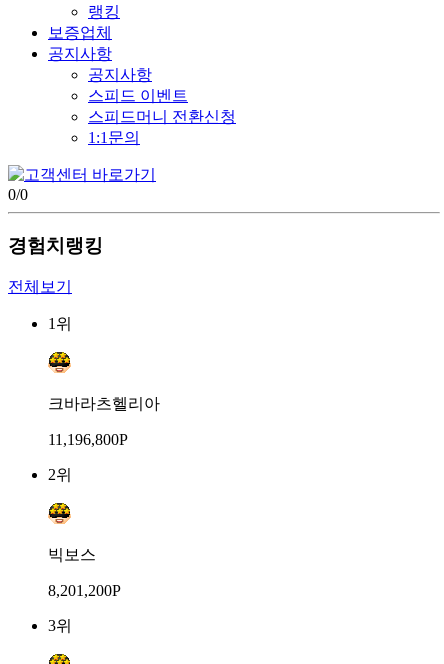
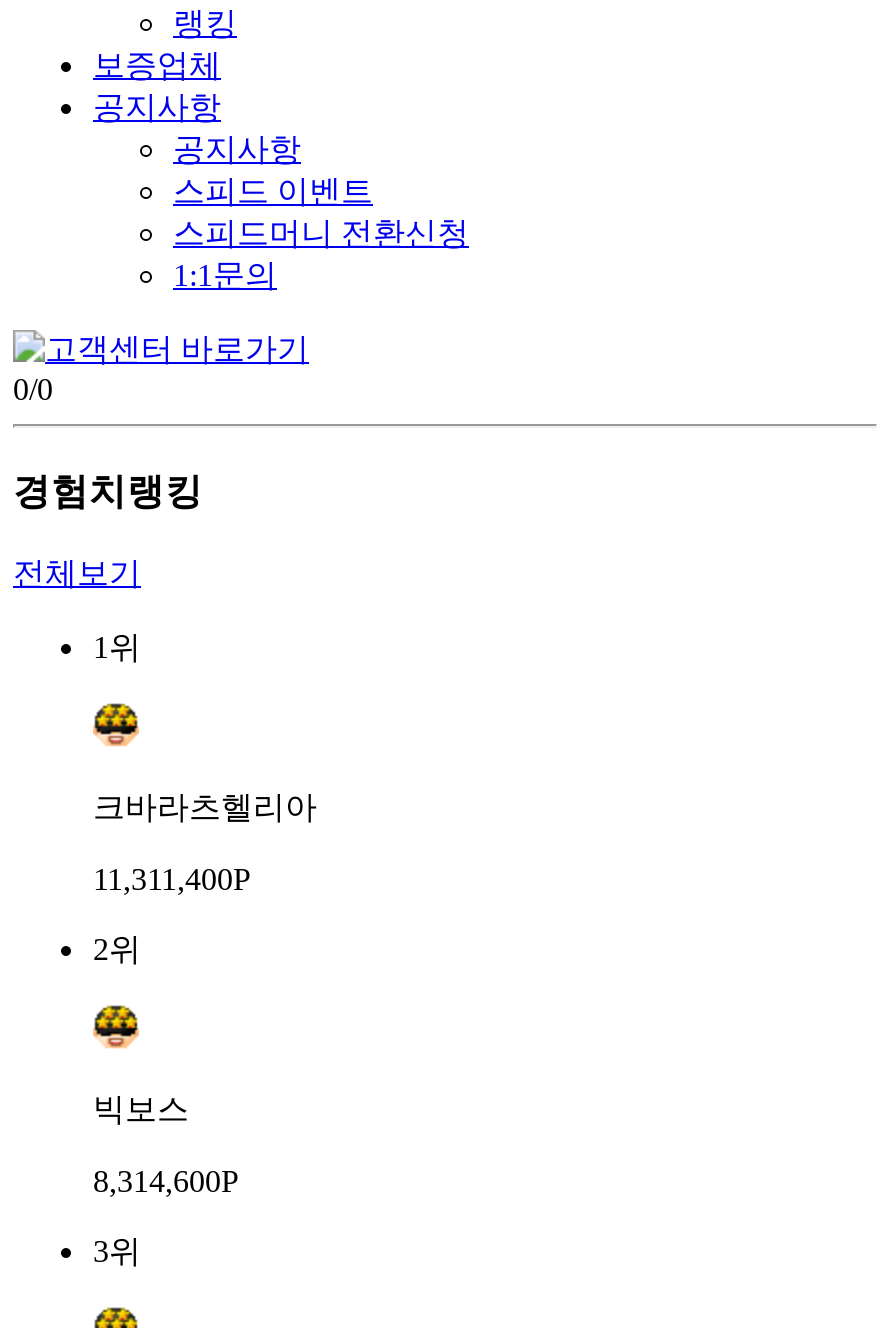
- 11,196,800P
+ 11,311,400P

- 8,201,200P
+ 8,314,600P
